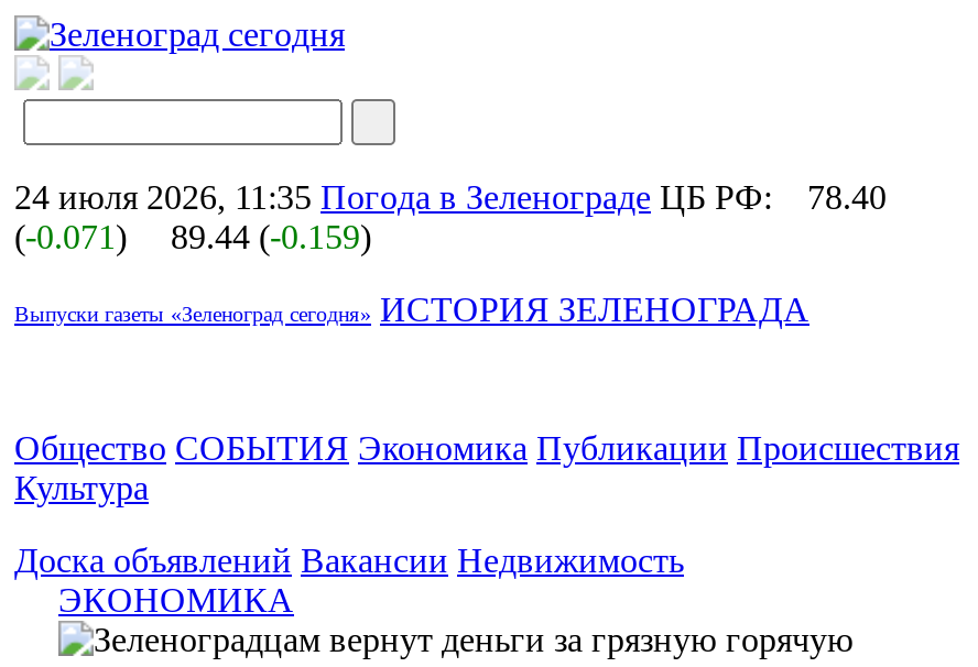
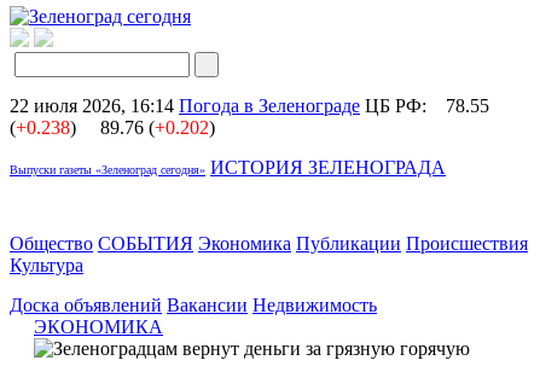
- 24 июля 2026, 11:35 Погода в Зеленограде ЦБ РФ: 78.40
+ 22 июля 2026, 16:14 Погода в Зеленограде ЦБ РФ: 78.55

- (-0.071)
+ (+0.238)

- 89.44 (-0.159)
+ 89.76 (+0.202)
